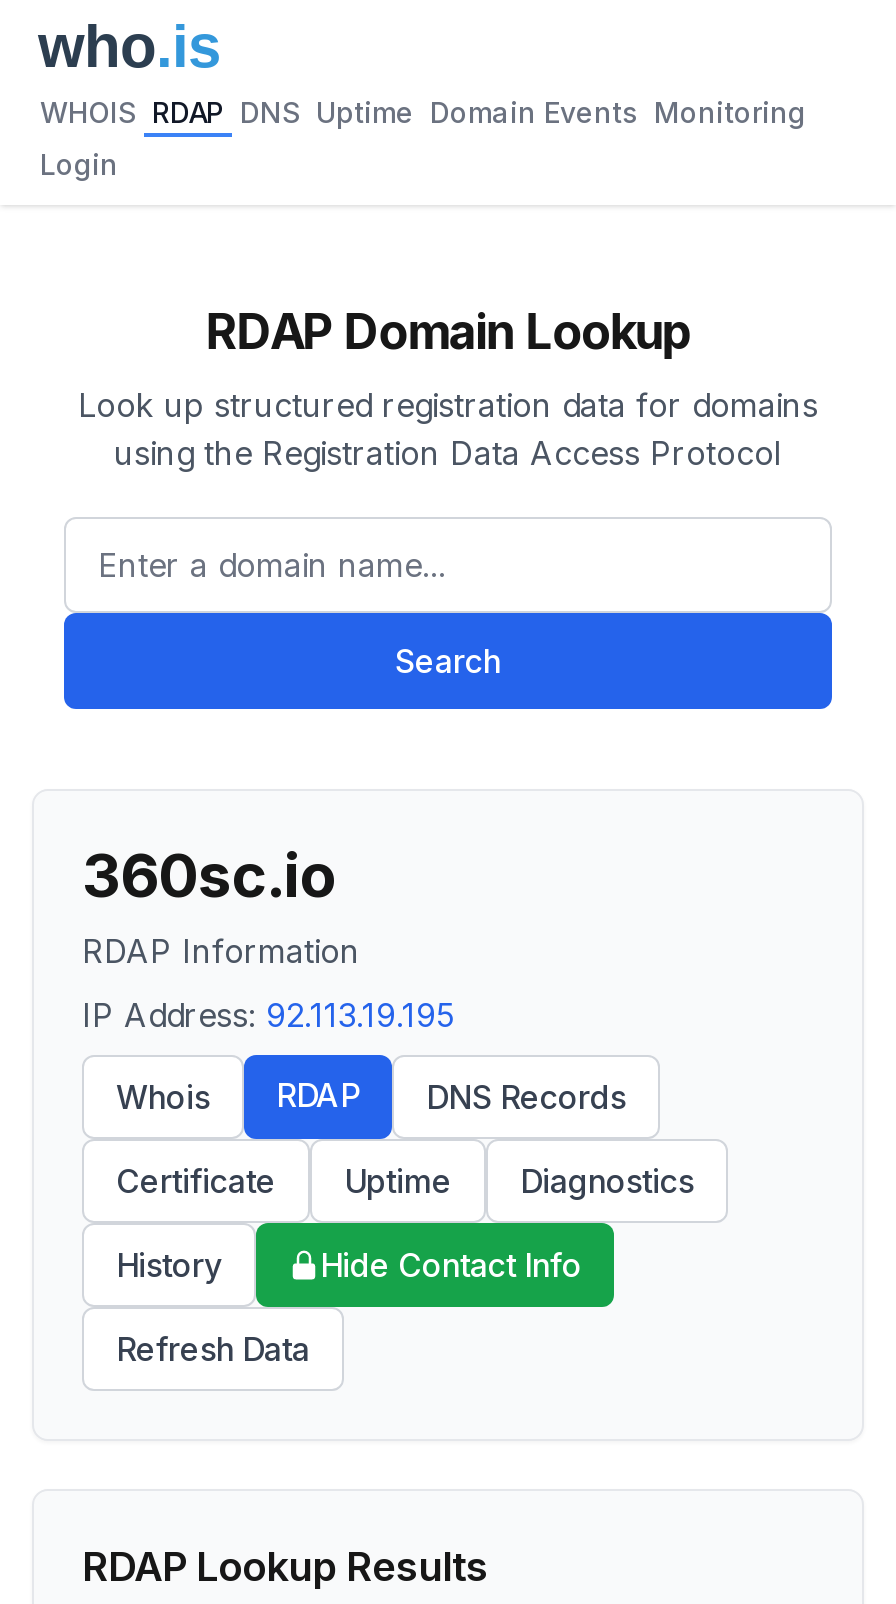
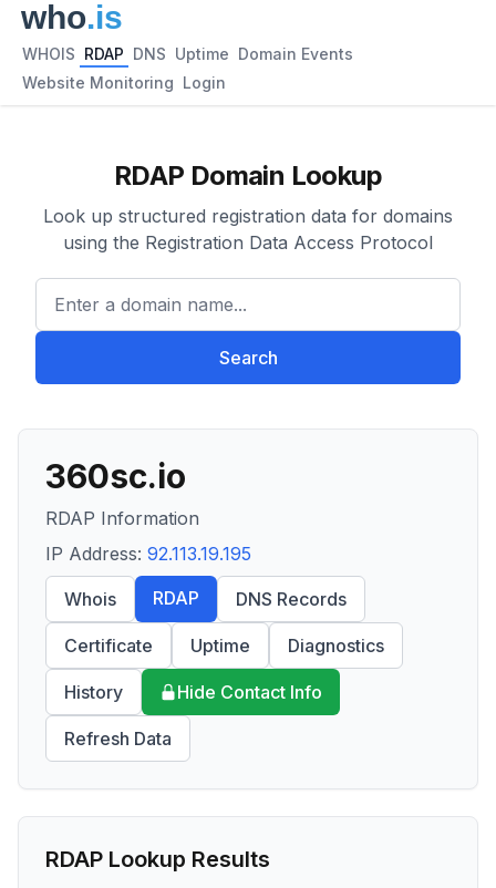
- WHOIS RDAP DNS Uptime Domain Events Monitoring
+ WHOIS RDAP DNS Uptime Domain Events

- Login
+ Website Monitoring Login
